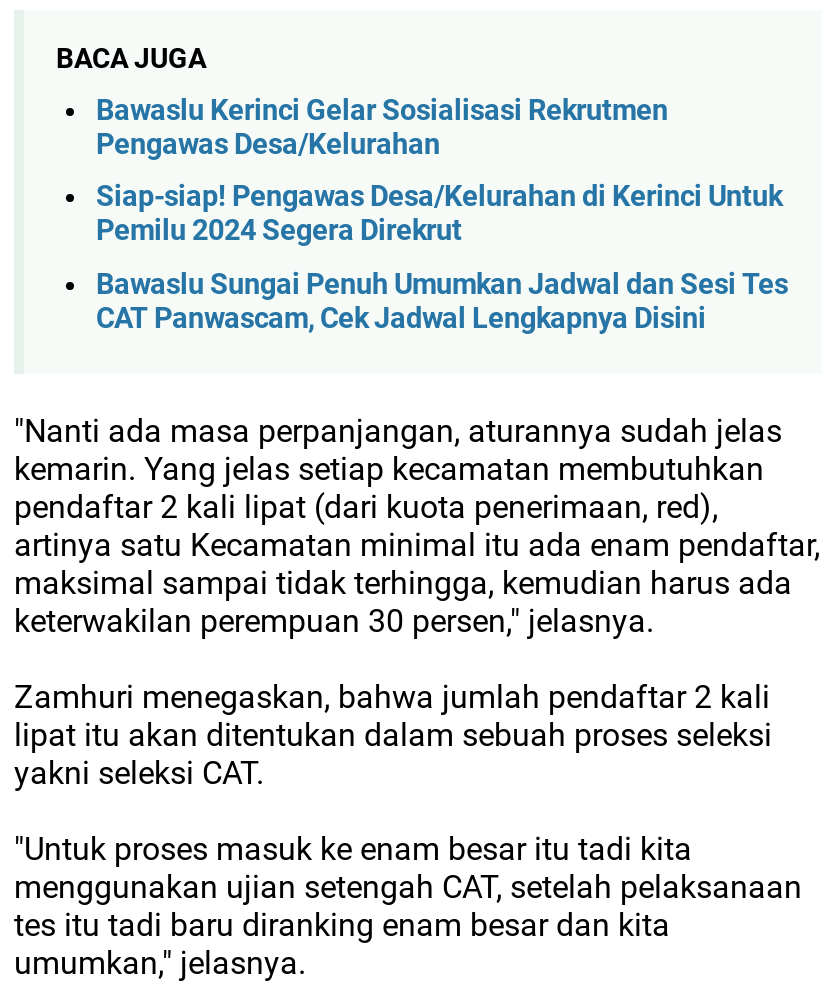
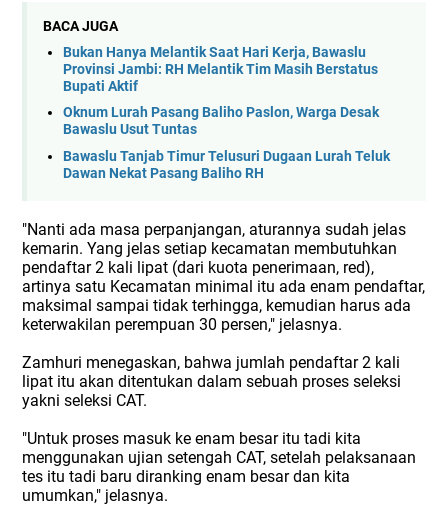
- Bawaslu Kerinci Gelar Sosialisasi Rekrutmen
- Pengawas Desa/Kelurahan
+ Bukan Hanya Melantik Saat Hari Kerja, Bawaslu
+ Provinsi Jambi: RH Melantik Tim Masih Berstatus
+ Bupati Aktif

- Siap-siap! Pengawas Desa/Kelurahan di Kerinci Untuk
- Pemilu 2024 Segera Direkrut
+ Oknum Lurah Pasang Baliho Paslon, Warga Desak
+ Bawaslu Usut Tuntas

- Bawaslu Sungai Penuh Umumkan Jadwal dan Sesi Tes
- CAT Panwascam, Cek Jadwal Lengkapnya Disini
+ Bawaslu Tanjab Timur Telusuri Dugaan Lurah Teluk
+ Dawan Nekat Pasang Baliho RH
